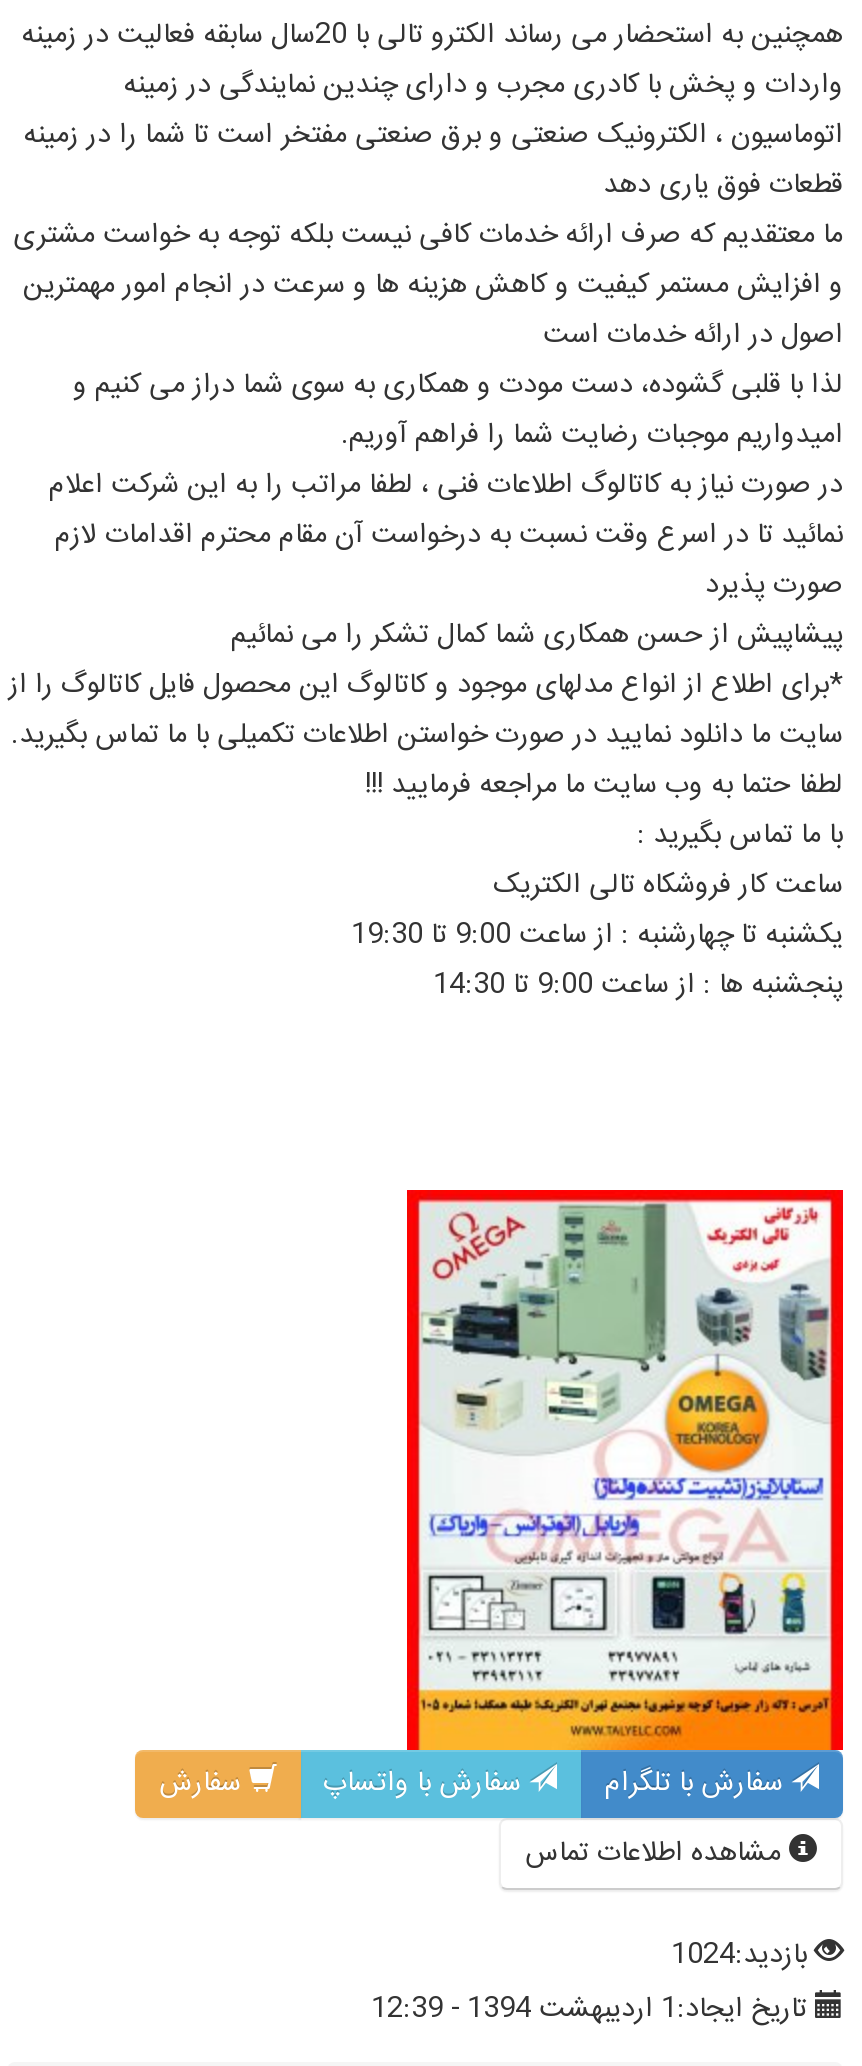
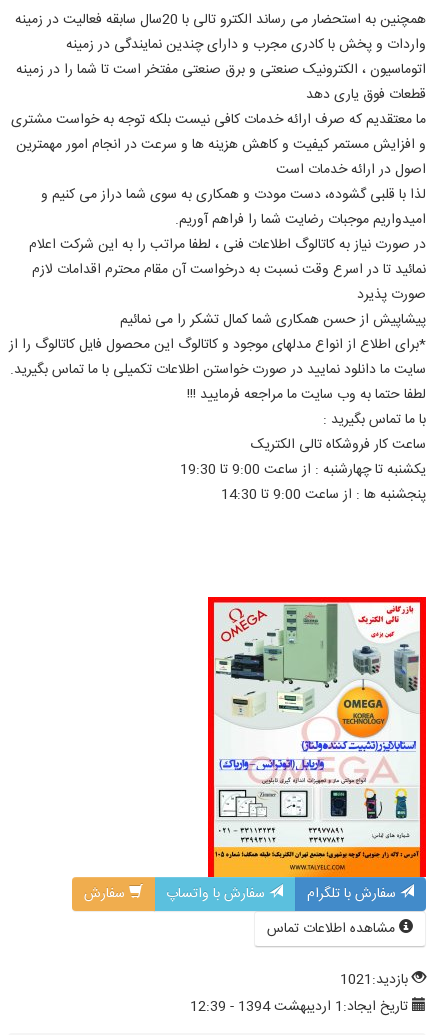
- بازدید:1024
+ بازدید:1021
